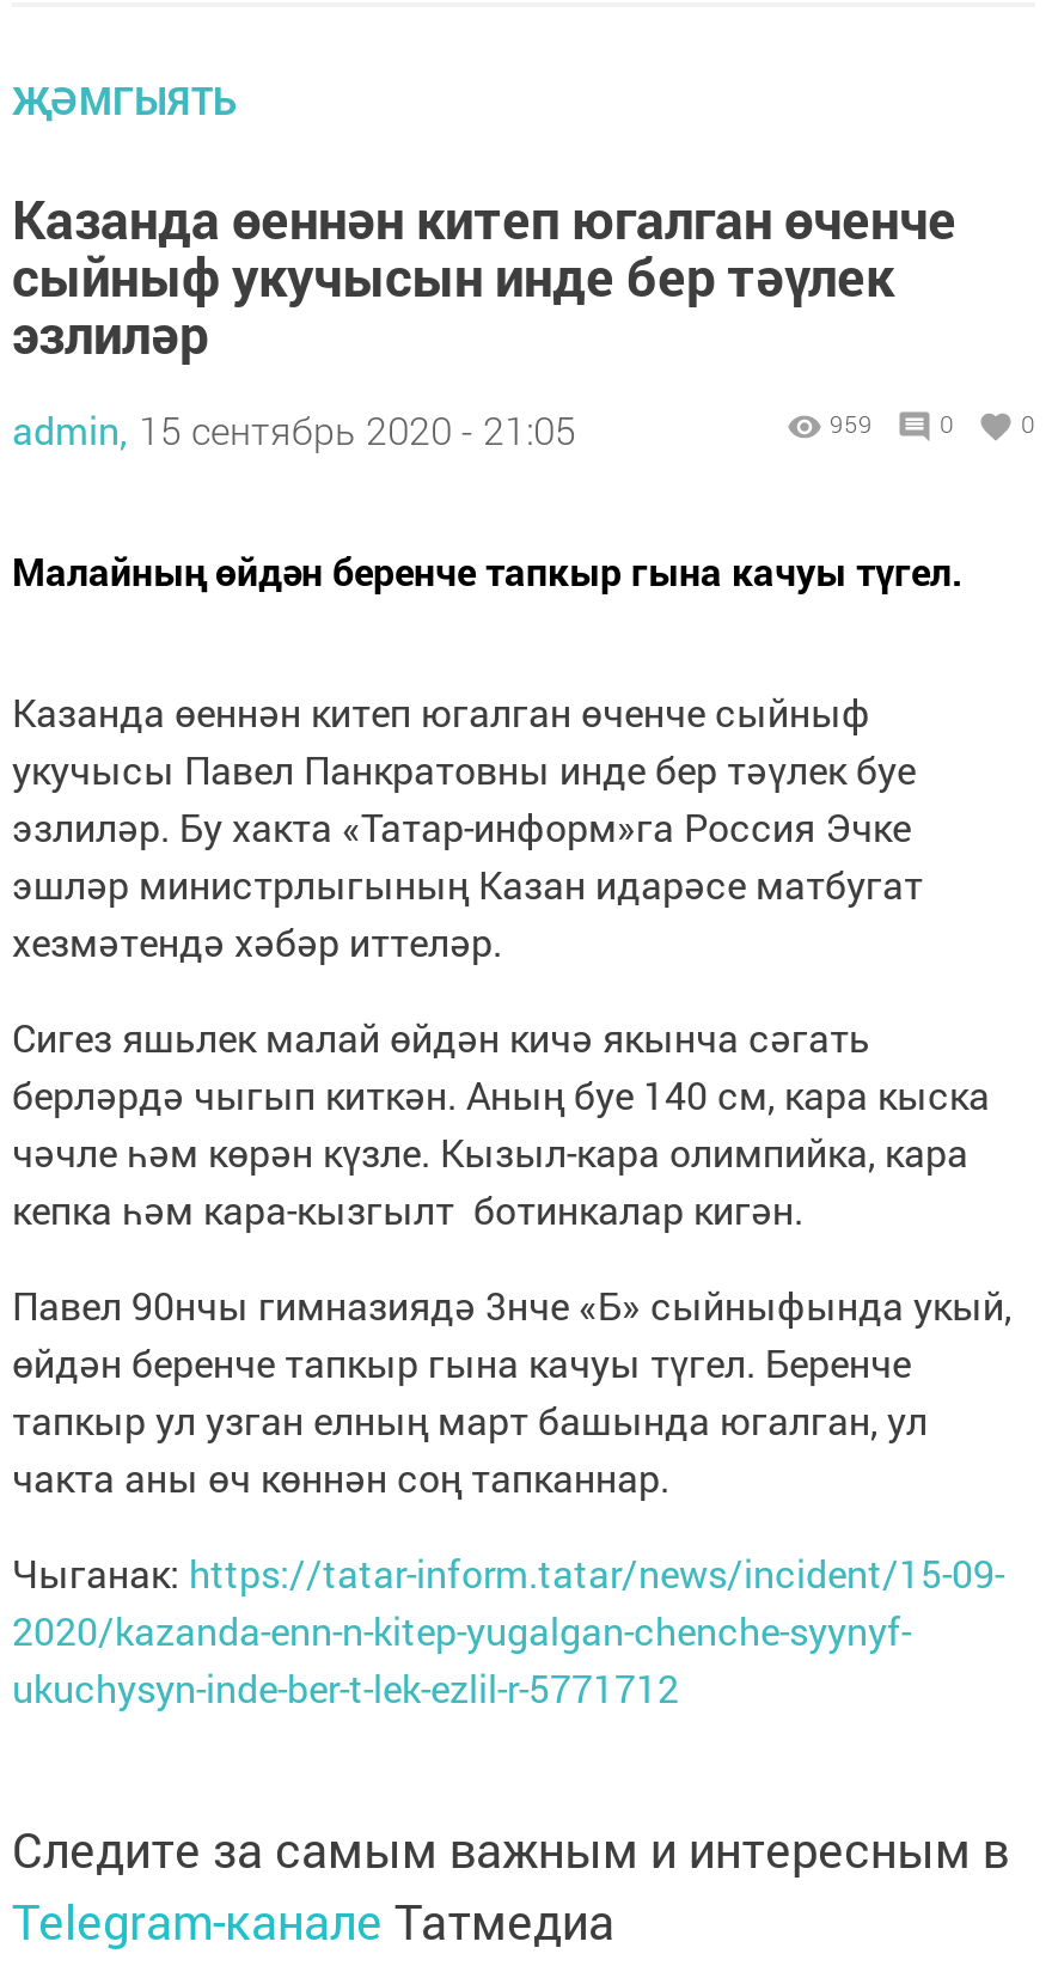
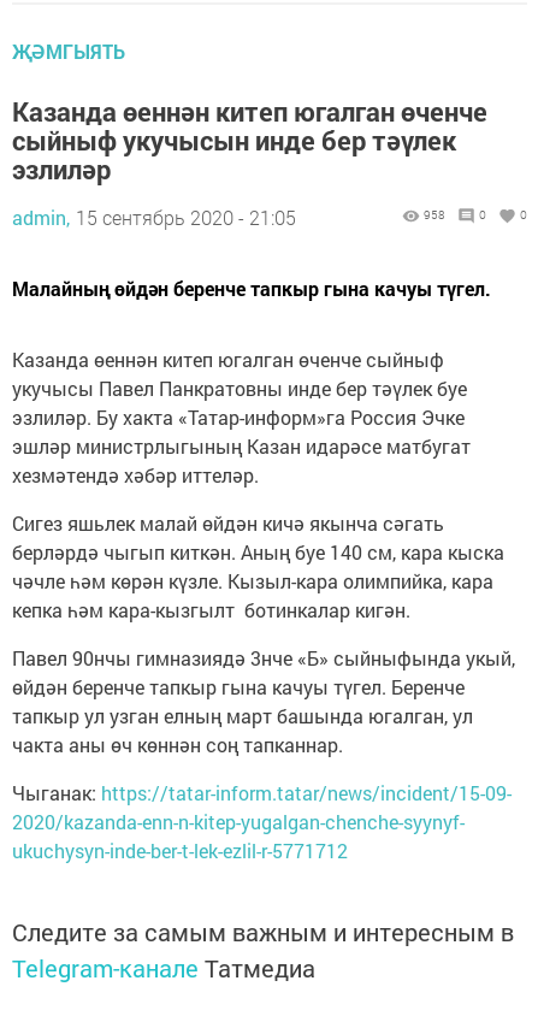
- 959
+ 958
